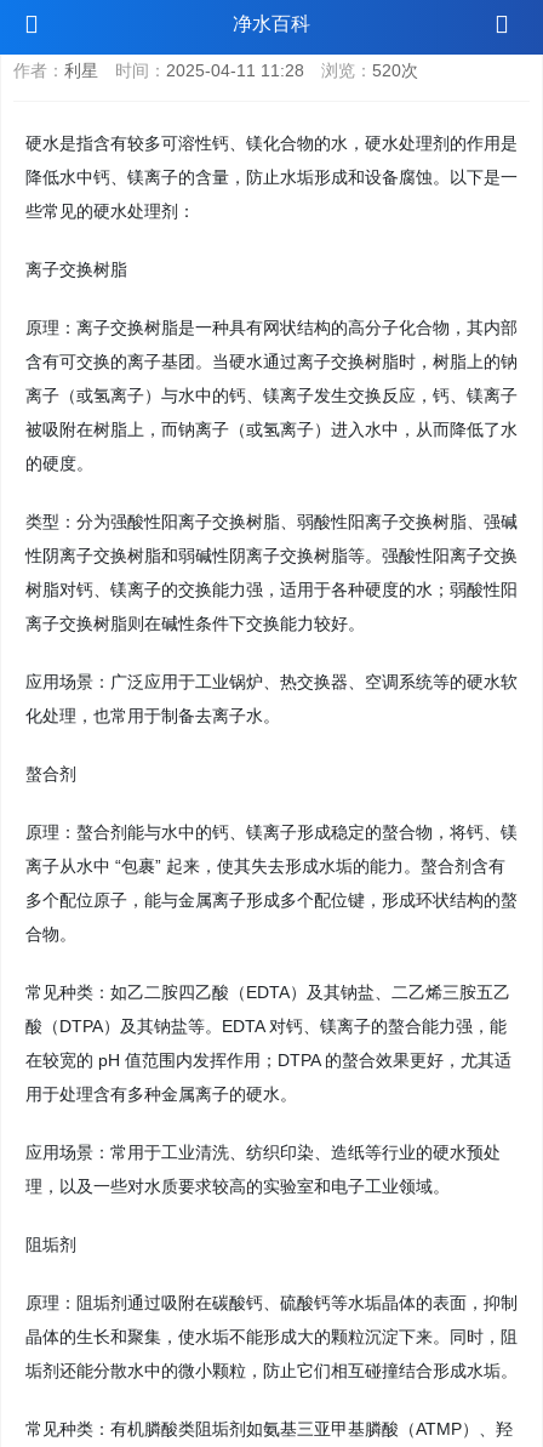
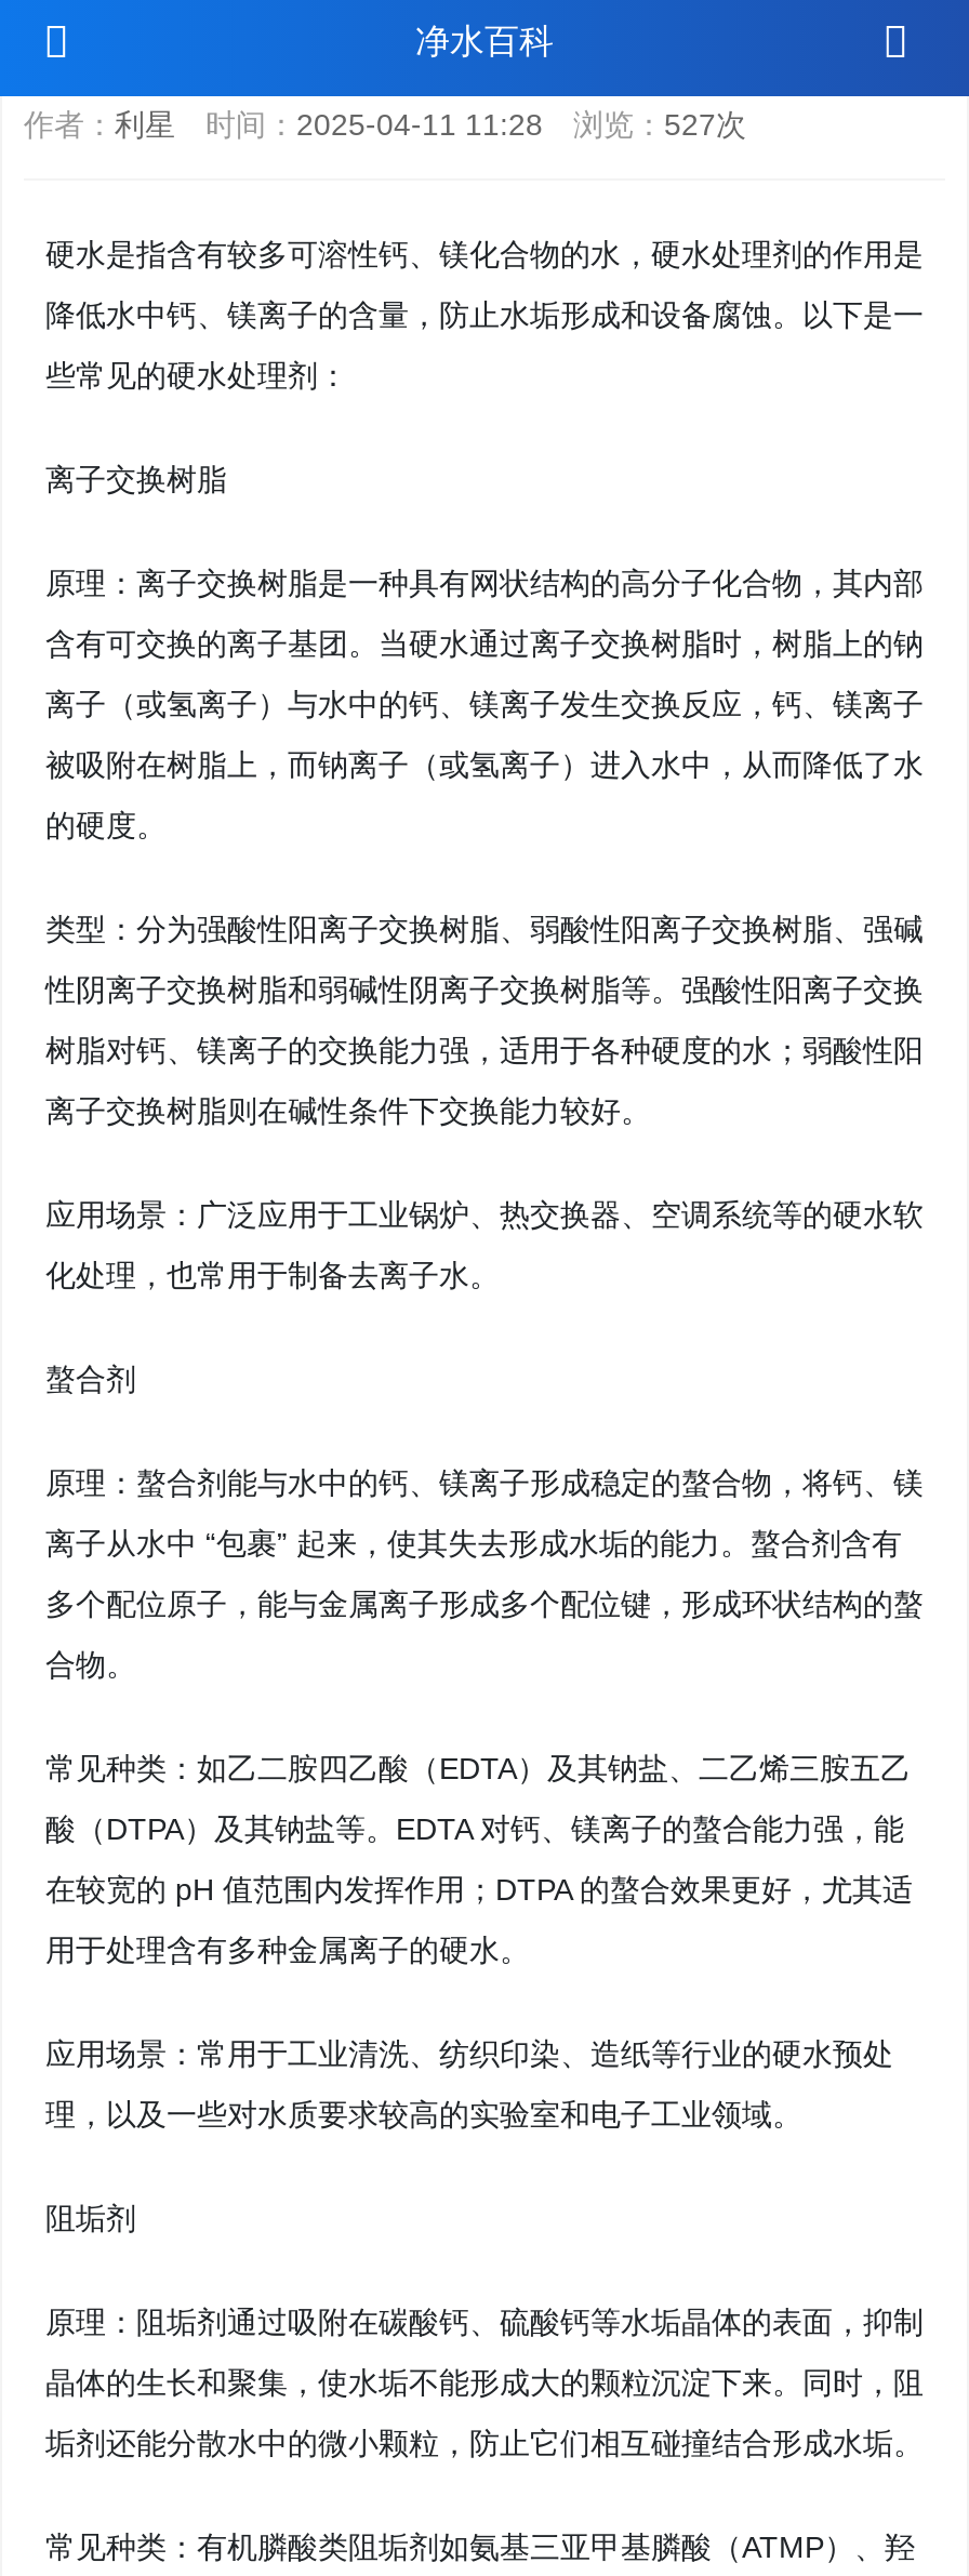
- 作者：利星时间：2025-04-11 11:28浏览：520次
+ 作者：利星时间：2025-04-11 11:28浏览：527次
